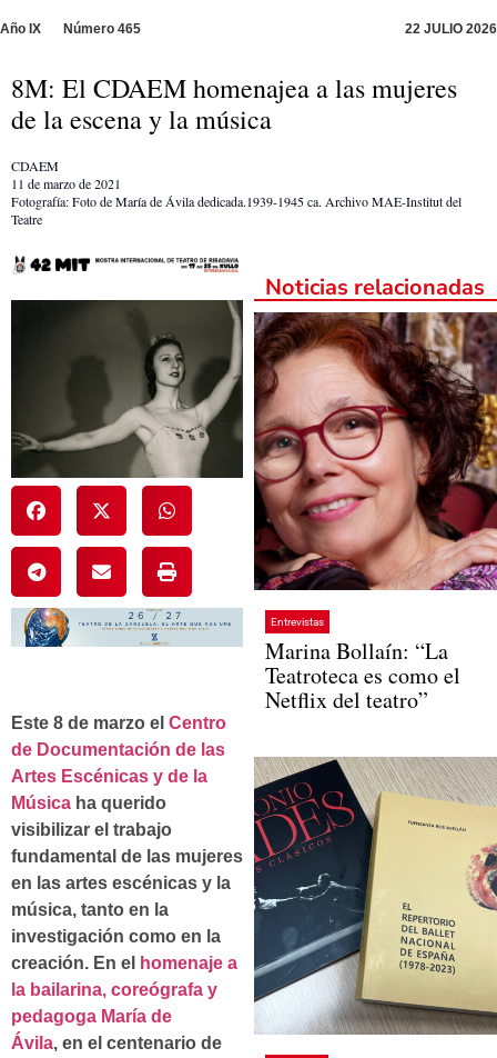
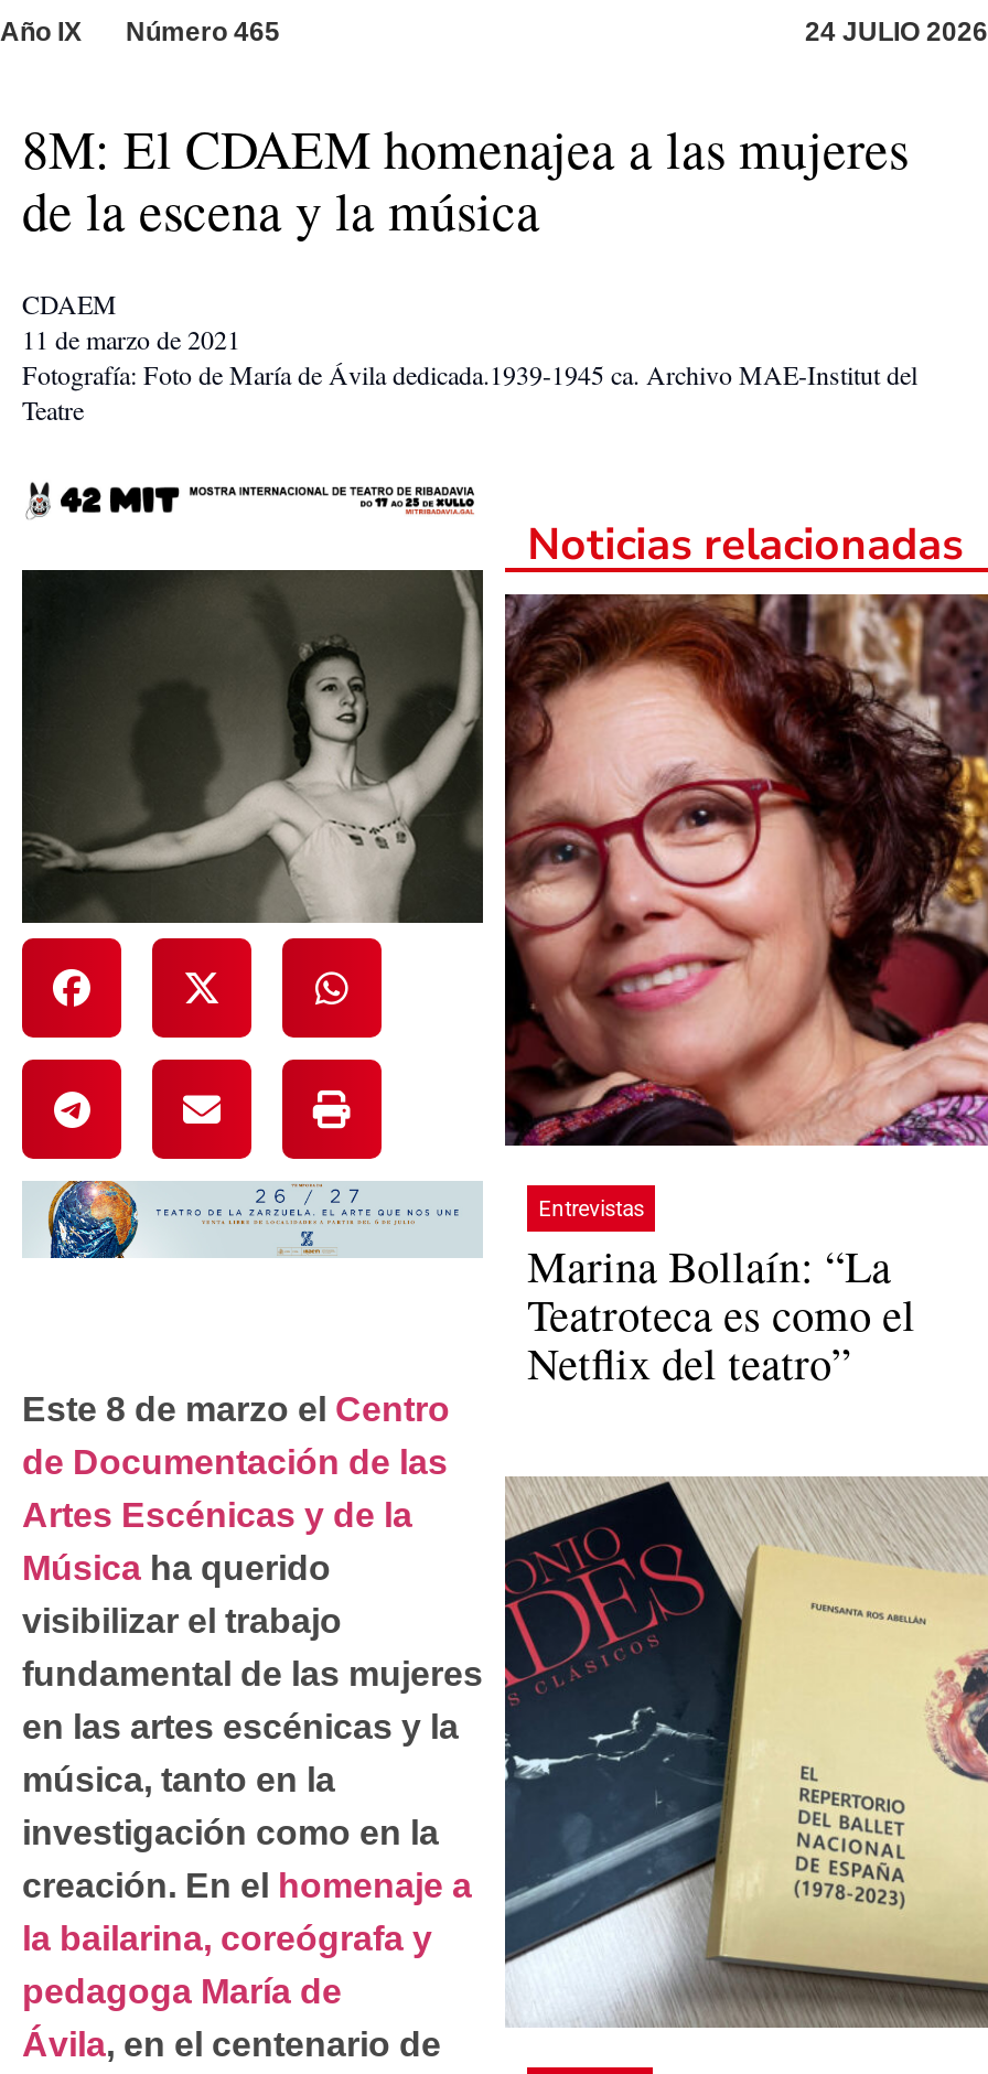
- 22 JULIO 2026
+ 24 JULIO 2026
